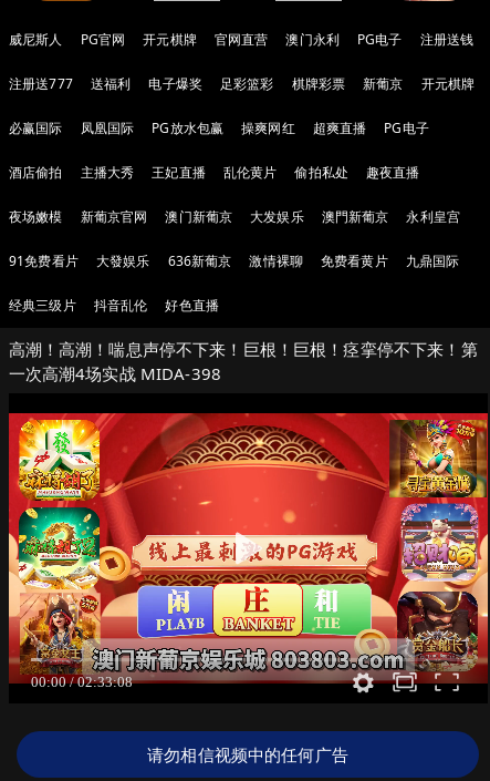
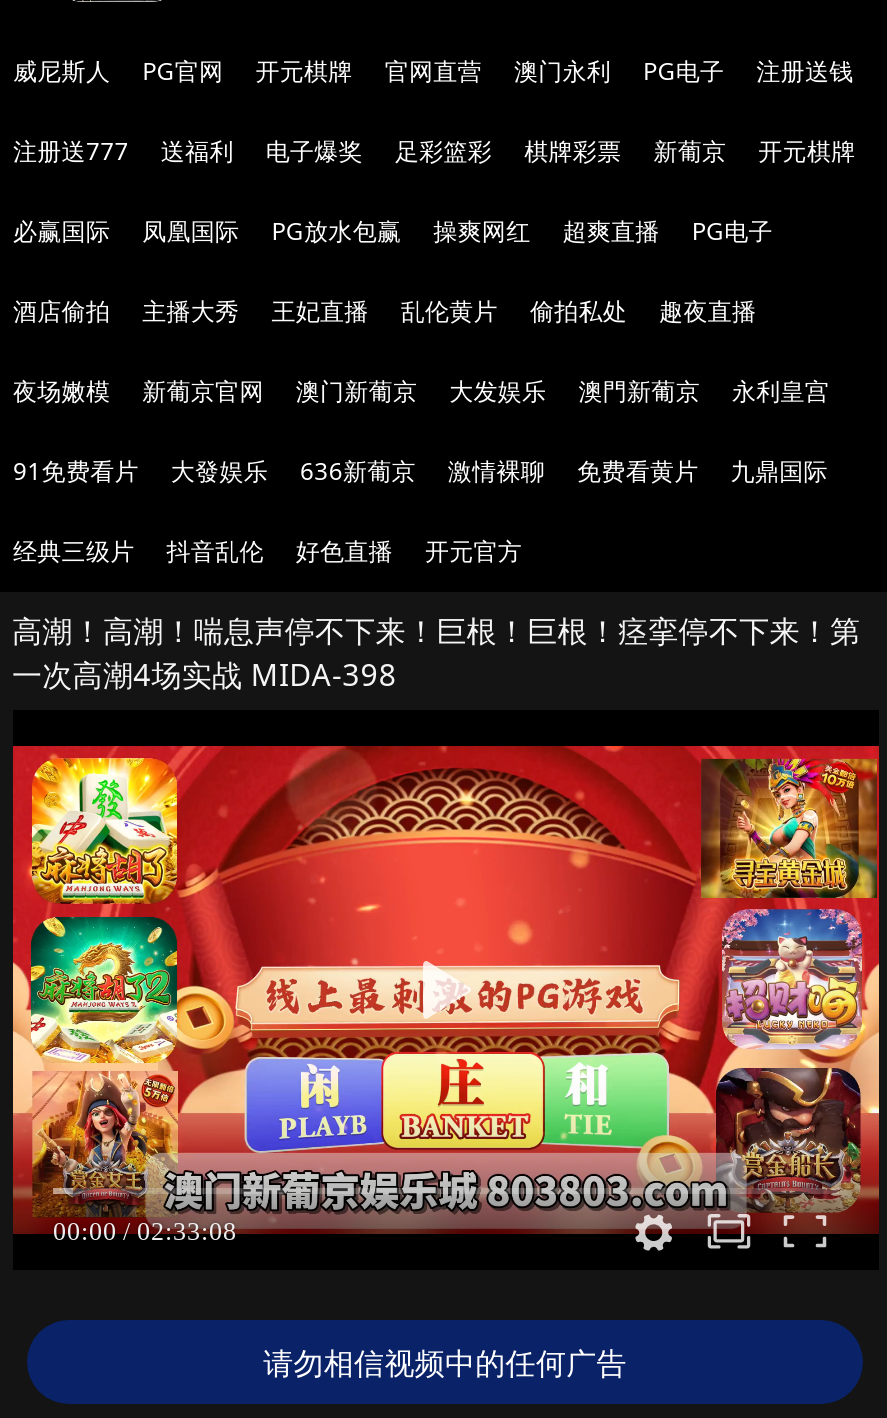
+ 开元官方
